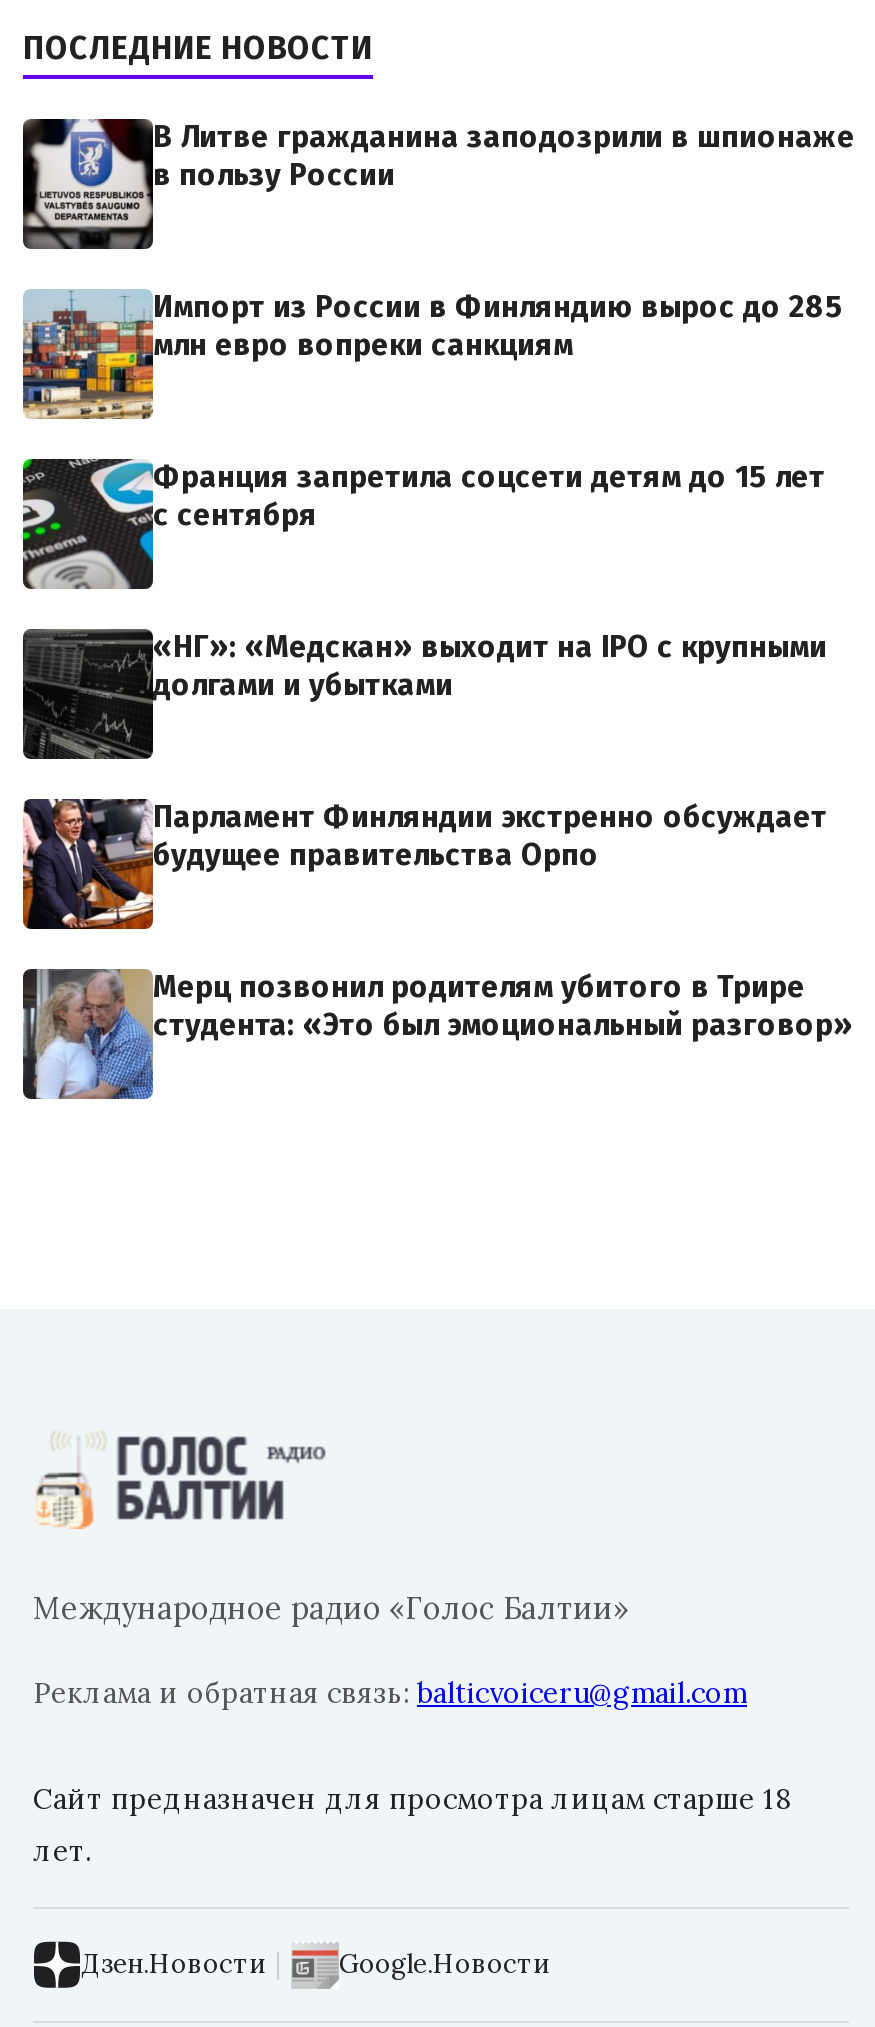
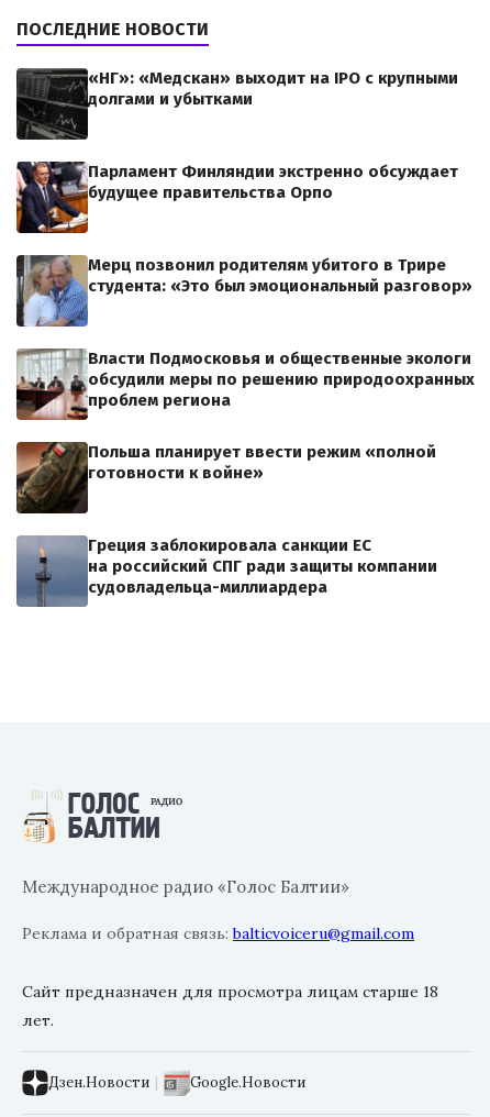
- [image]
- В Литве гражданина заподозрили в шпионаже
- в пользу России

- [image]
- Импорт из России в Финляндию вырос до 285
- млн евро вопреки санкциям

- [image]
- Франция запретила соцсети детям до 15 лет
- с сентября

moved up: [image] | «НГ»: «Медскан» выходит на IPO с крупными | долгами и убытками | Парламент Финляндии экстренно обсуждает | будущее правительства Орпо | Мерц позвонил родителям убитого в Трире | студента: «Это был эмоциональный разговор»

+ [image]
+ Власти Подмосковья и общественные экологи
+ обсудили меры по решению природоохранных
+ проблем региона
+ Польша планирует ввести режим «полной
+ готовности к войне»

+ [image]

+ [image]
+ Греция заблокировала санкции ЕС
+ на российский СПГ ради защиты компании
+ судовладельца-миллиардера
